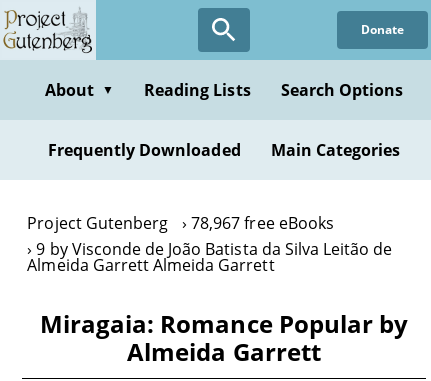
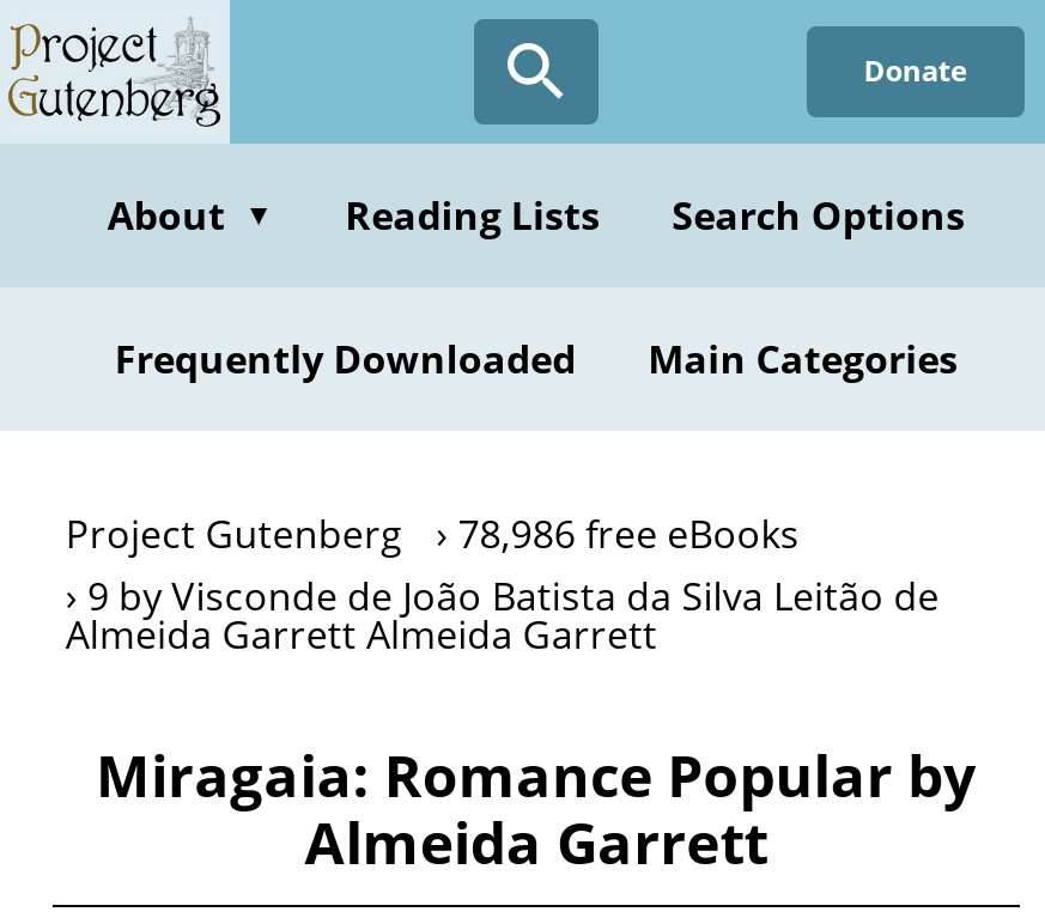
- Project Gutenberg 78,967 free eBooks
+ Project Gutenberg 78,986 free eBooks
